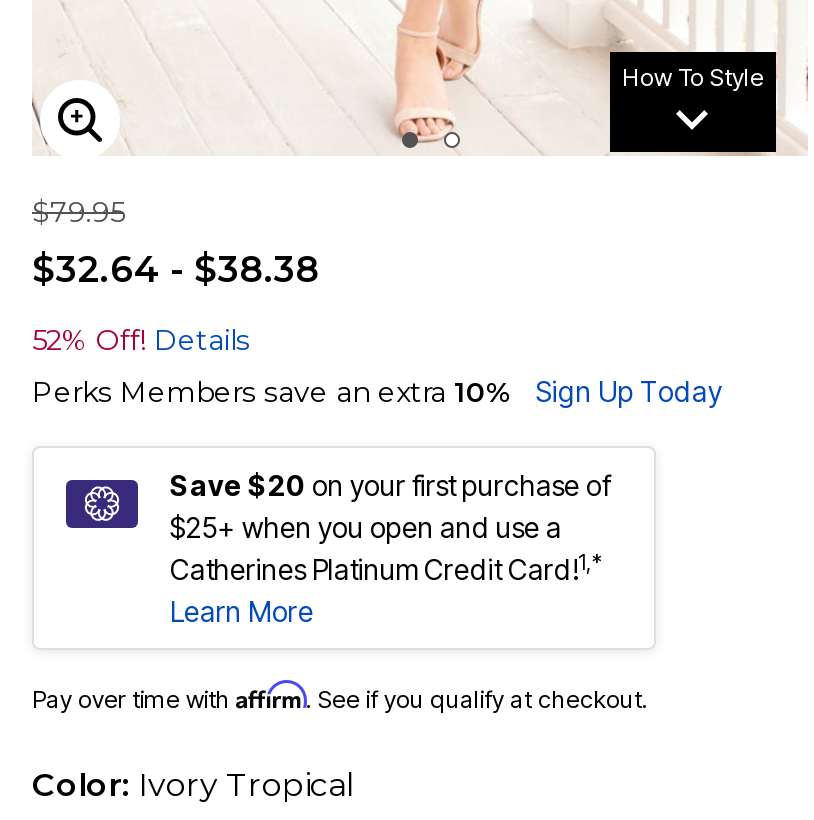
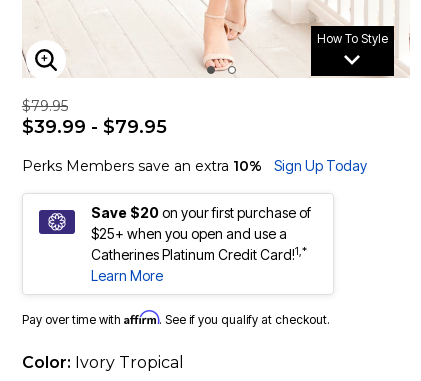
- $32.64 - $38.38
- 52% Off! Details
+ $39.99 - $79.95
